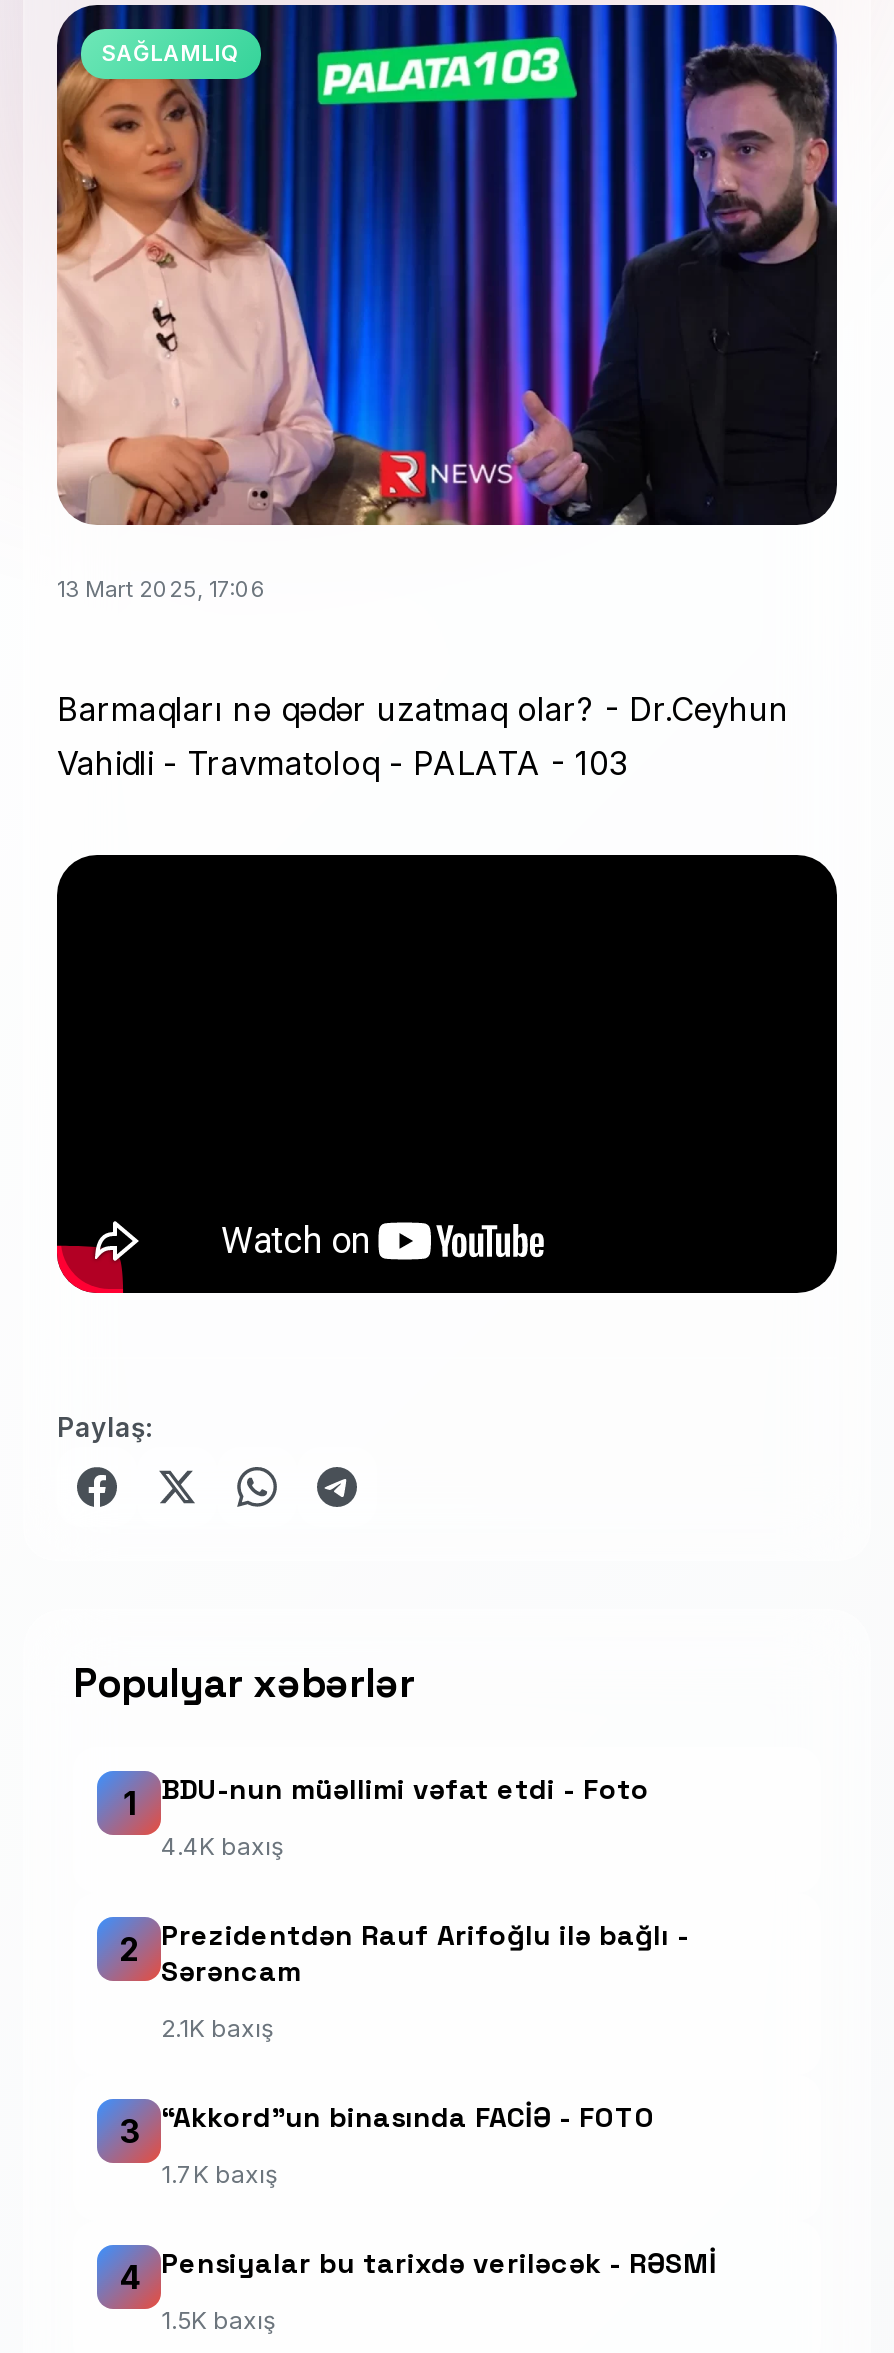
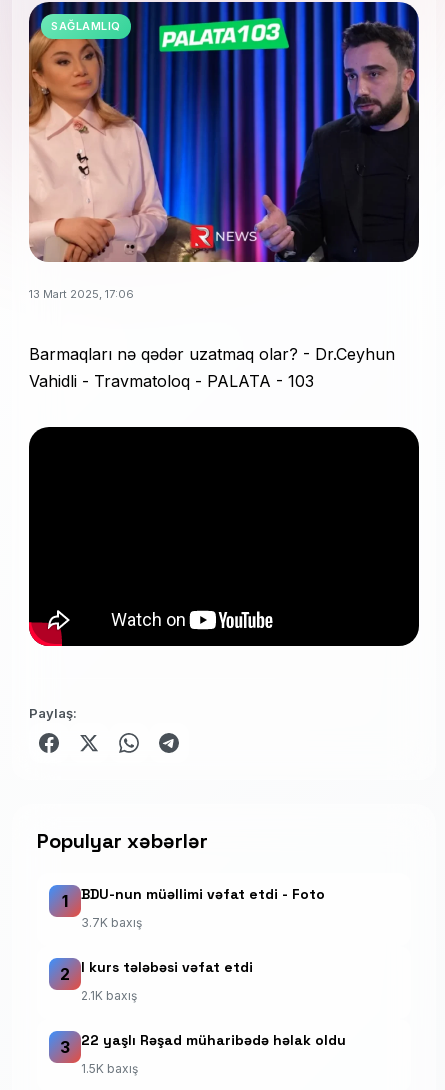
- 4.4K baxış
+ 3.7K baxış

- Prezidentdən Rauf Arifoğlu ilə bağlı -
- Sərəncam
+ I kurs tələbəsi vəfat etdi

- “Akkord”un binasında FACİƏ - FOTO
- 1.7K baxış
- 4
- Pensiyalar bu tarixdə veriləcək - RƏSMİ
+ 22 yaşlı Rəşad müharibədə həlak oldu
